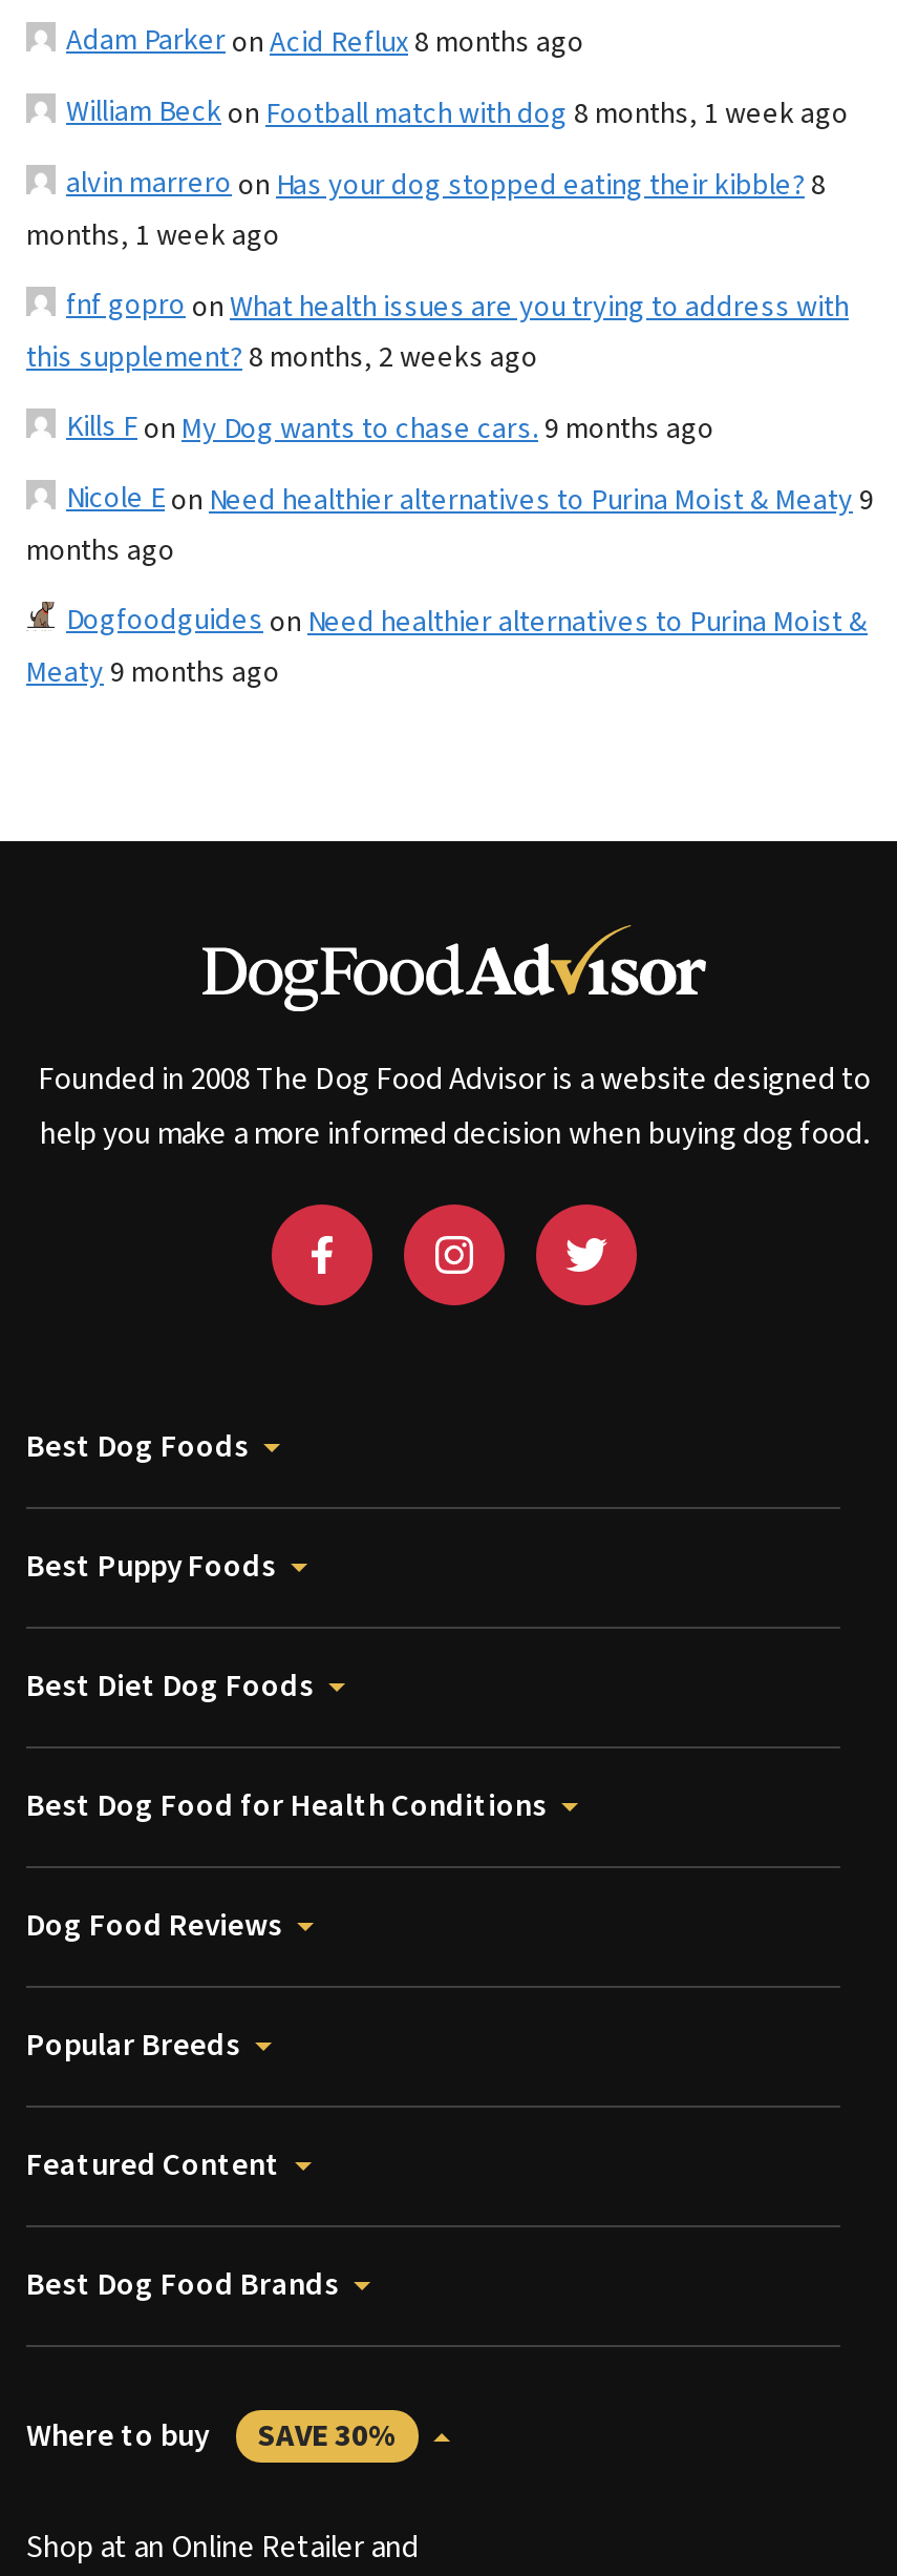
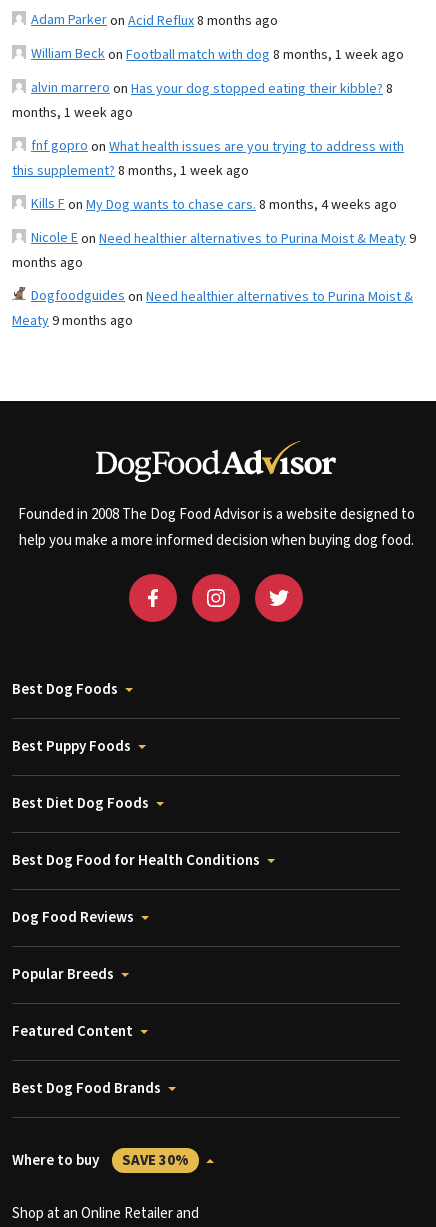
- this supplement? 8 months, 2 weeks ago
+ this supplement? 8 months, 1 week ago

- Kills Fon My Dog wants to chase cars. 9 months ago
+ Kills Fon My Dog wants to chase cars. 8 months, 4 weeks ago
